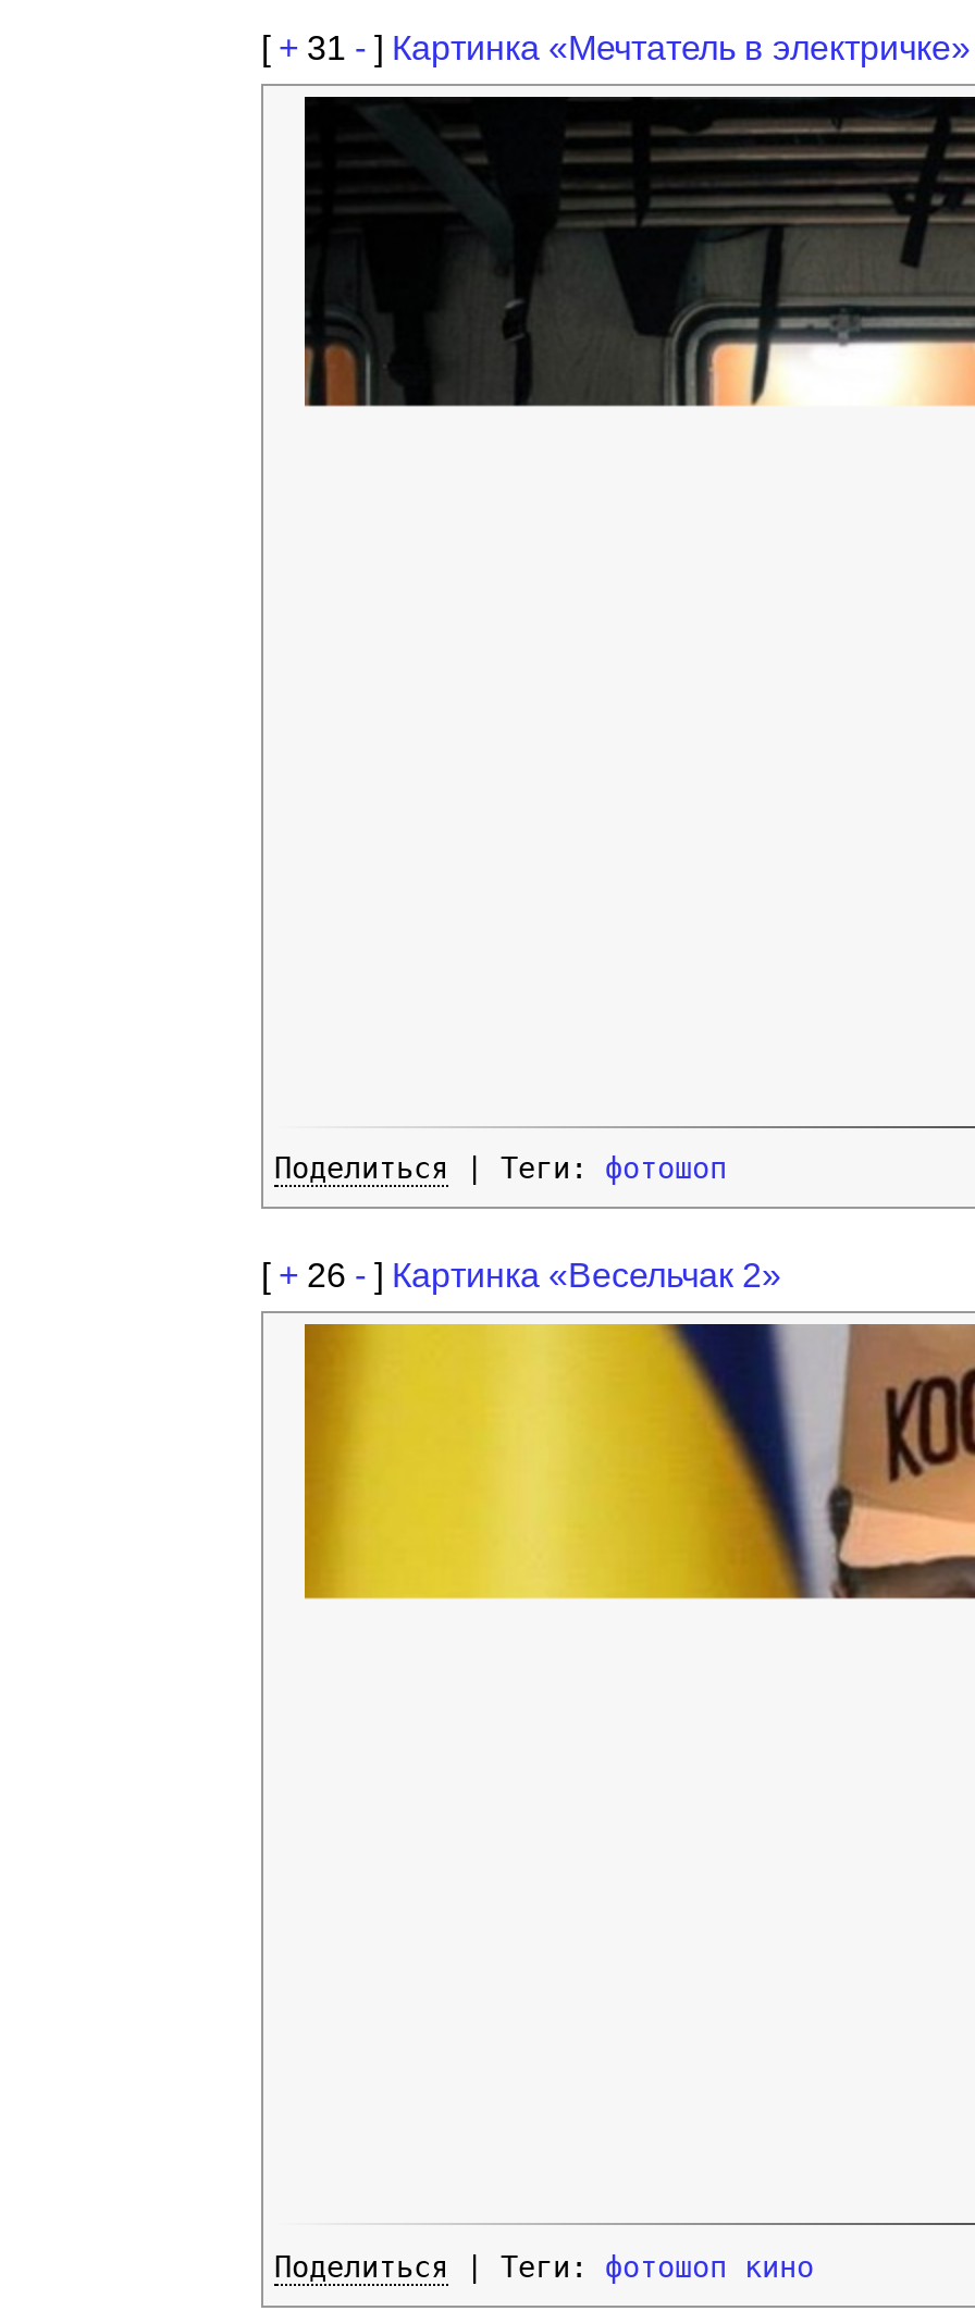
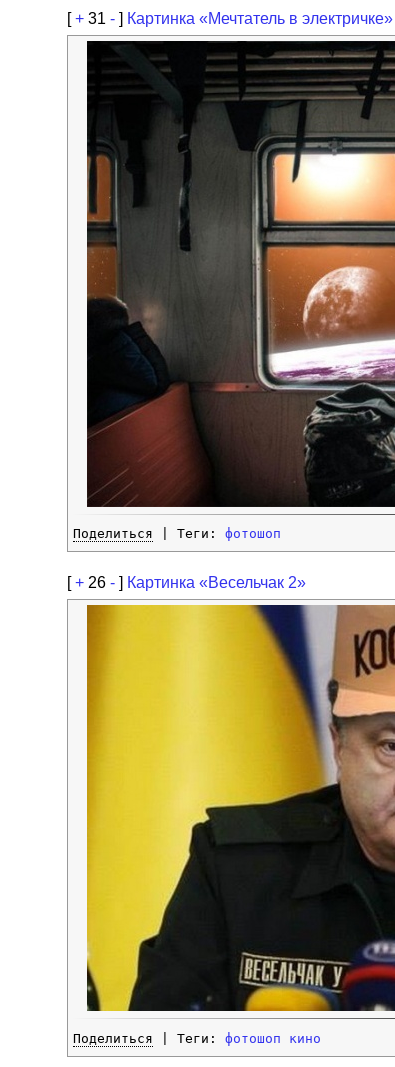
+ [image]

+ [image]
